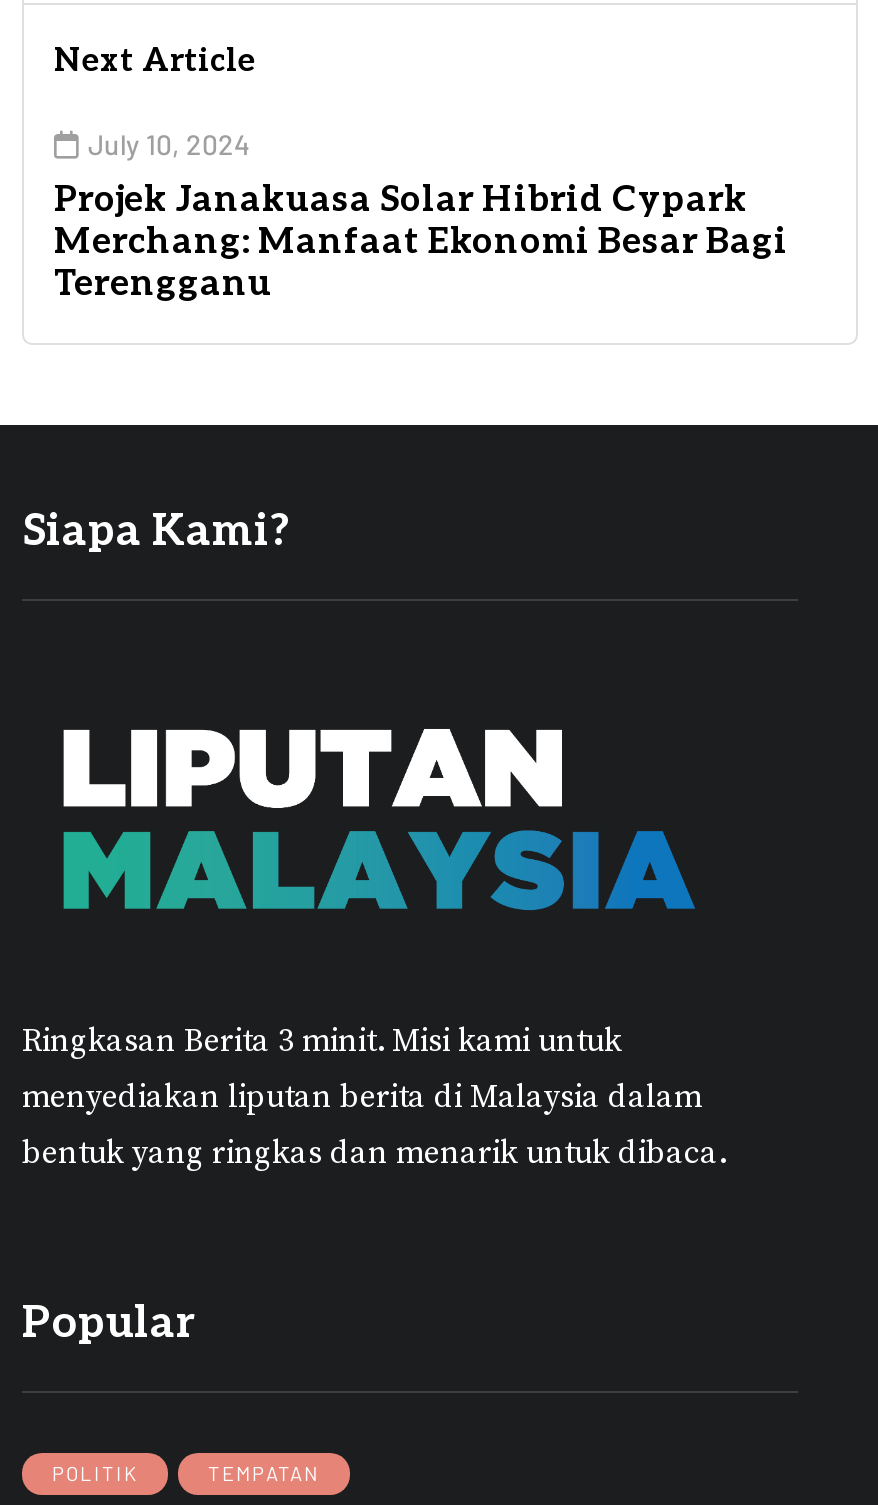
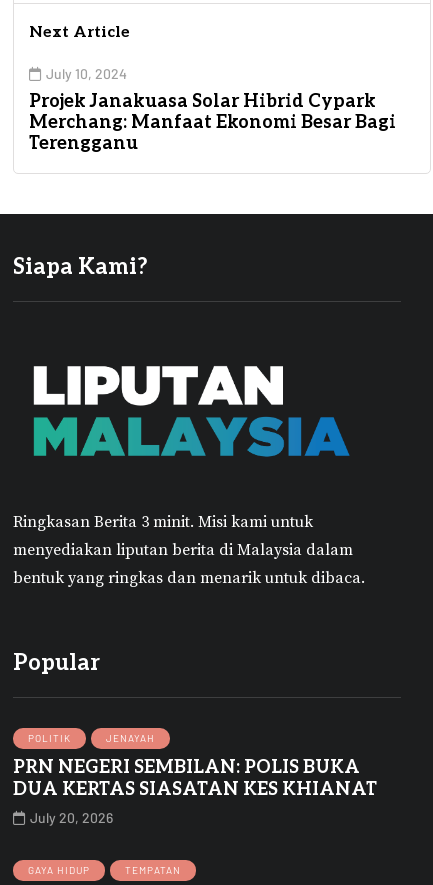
+ JENAYAH
+ PRN NEGERI SEMBILAN: POLIS BUKA
+ DUA KERTAS SIASATAN KES KHIANAT
+ July 20, 2026
+ GAYA HIDUP
